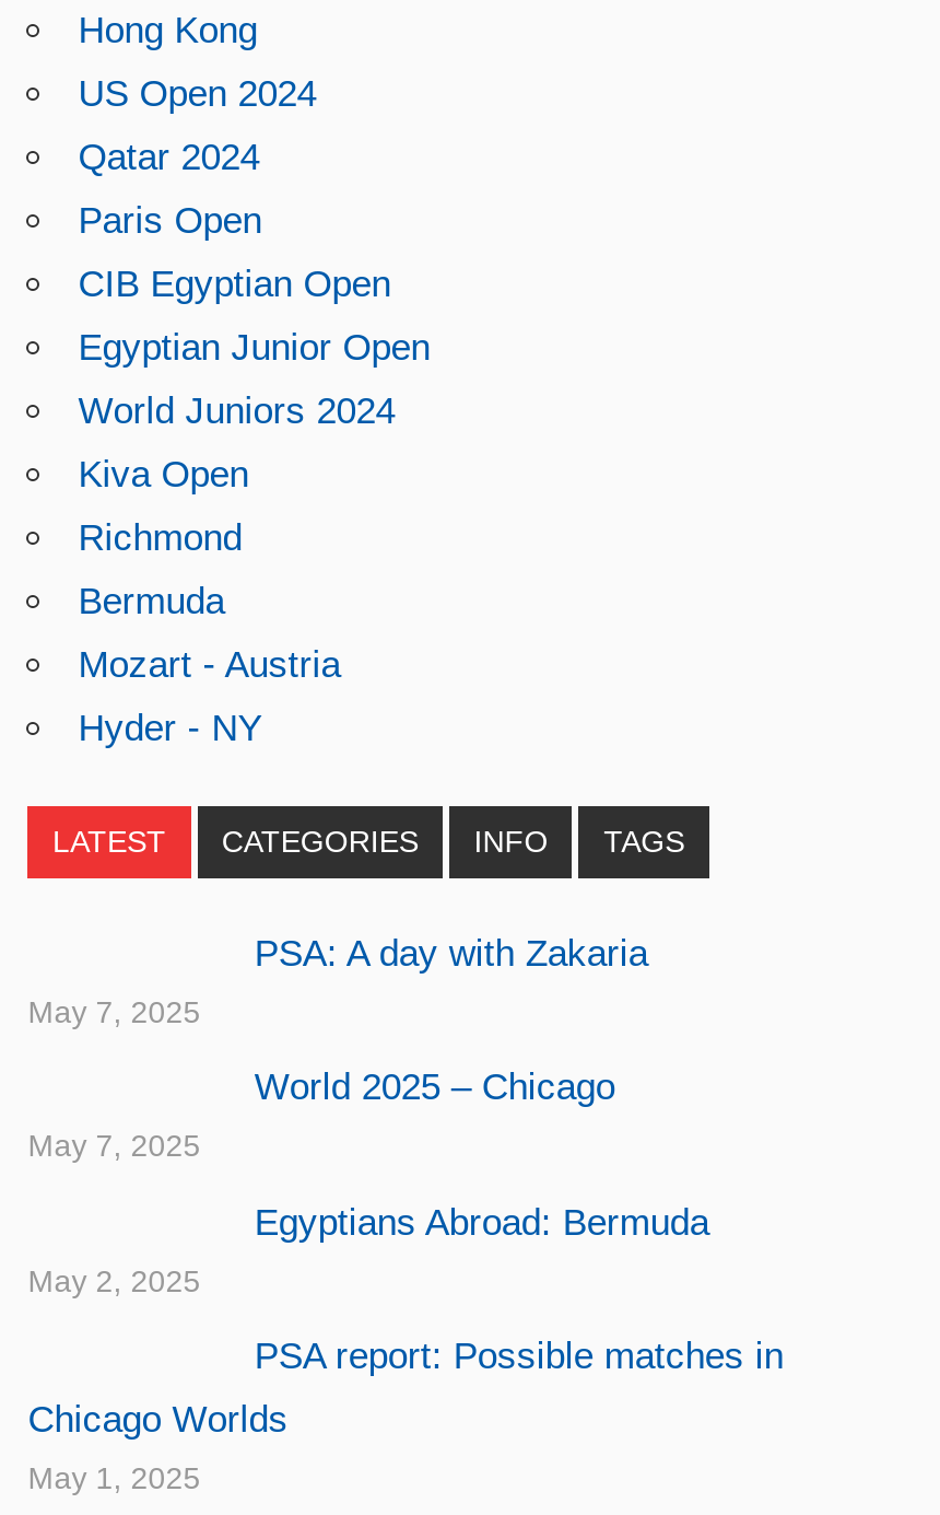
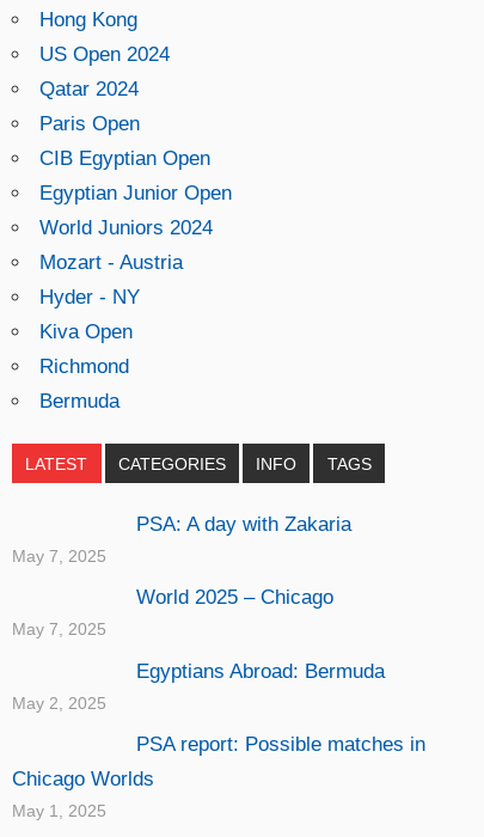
moved down: Kiva Open | Richmond | Bermuda

moved up: Mozart - Austria | Hyder - NY
